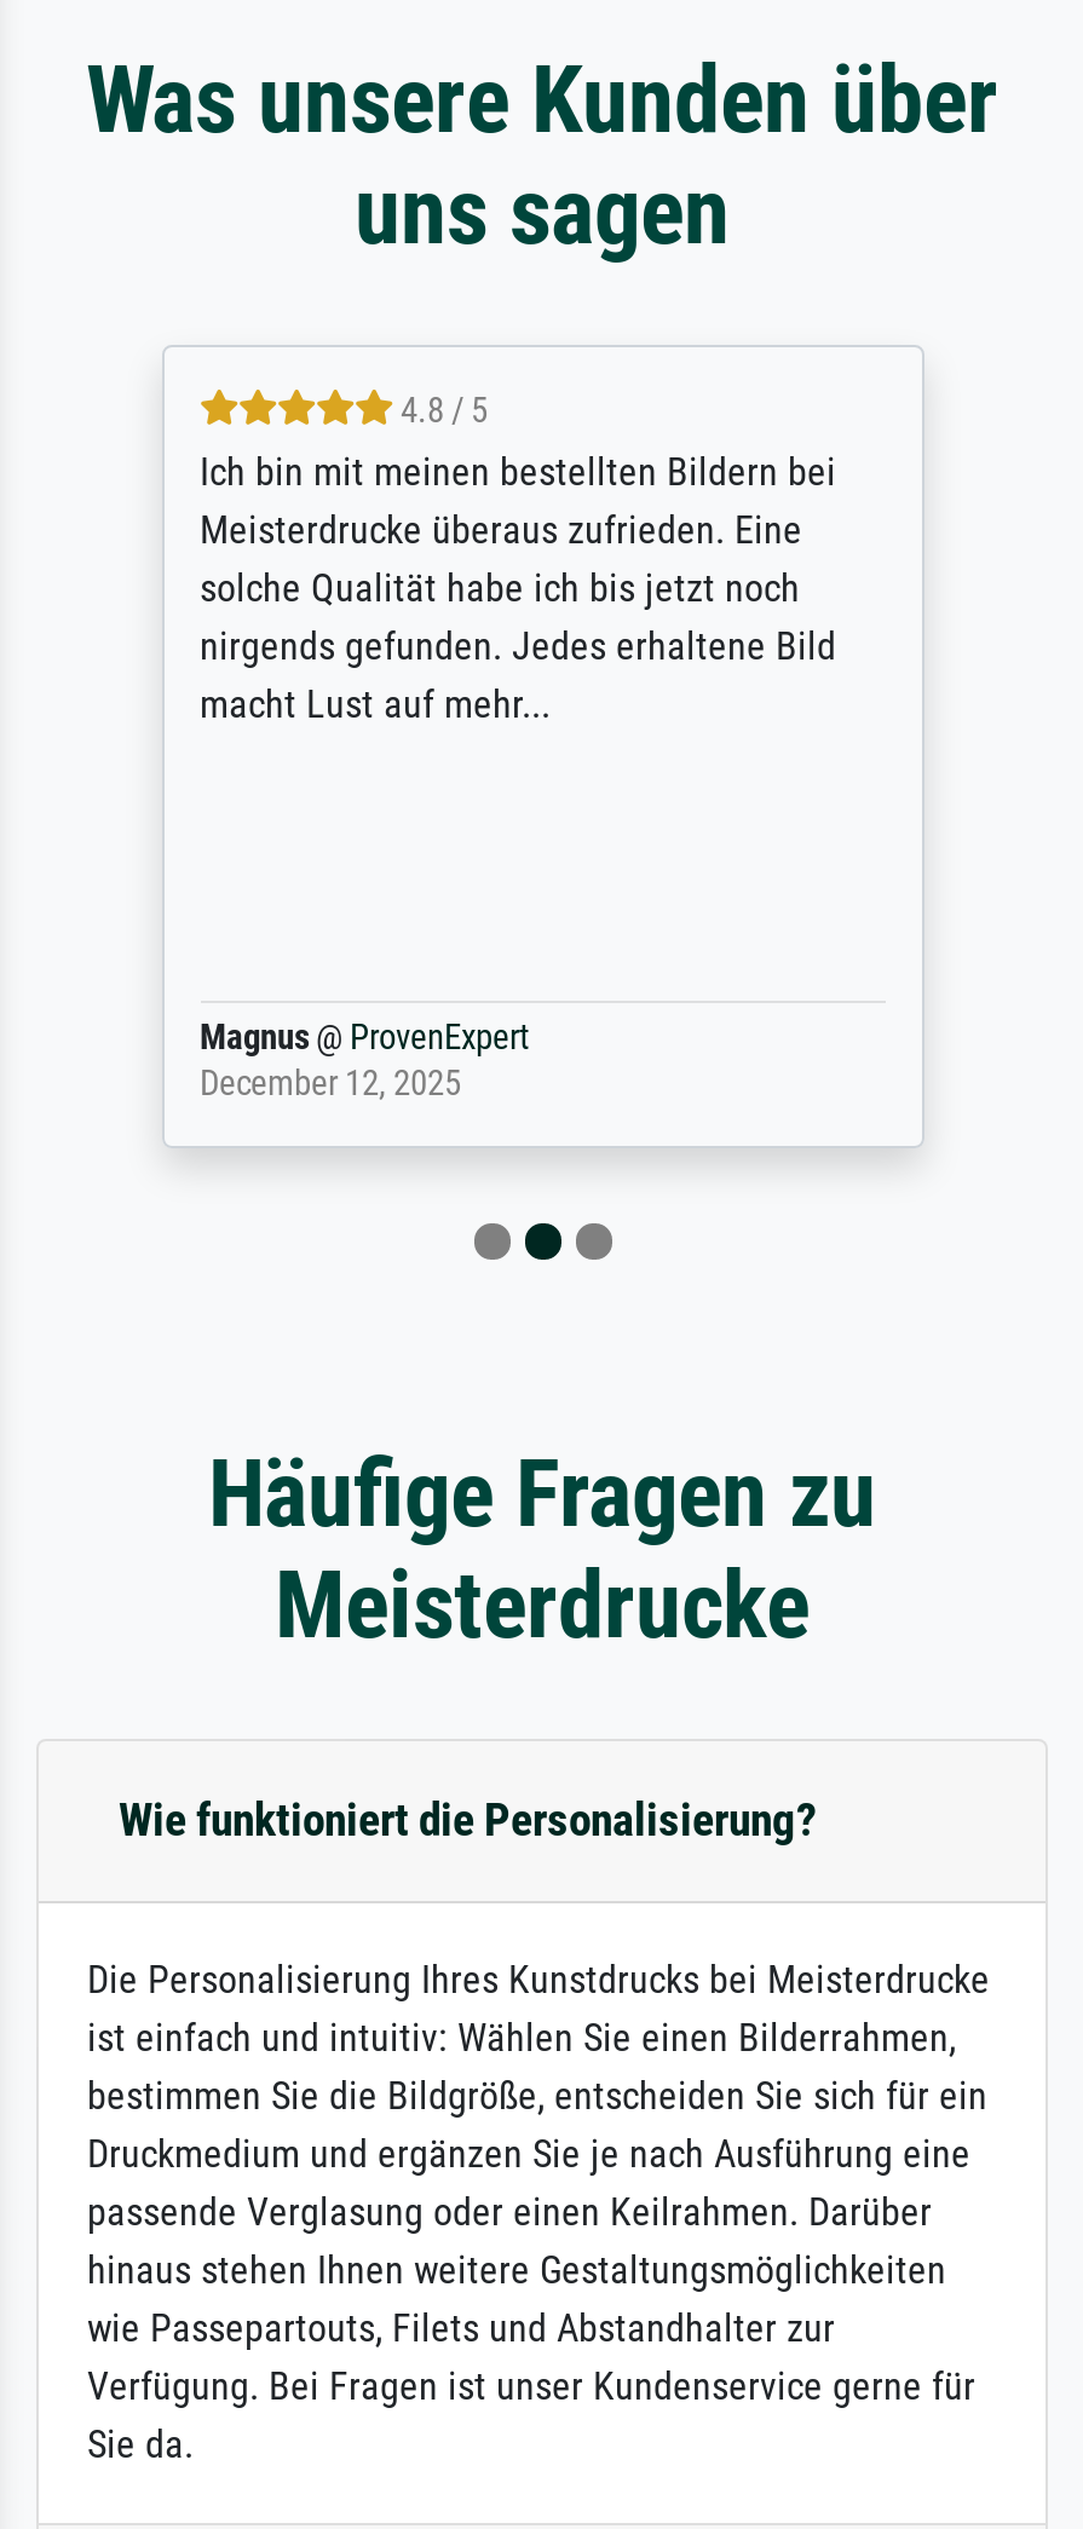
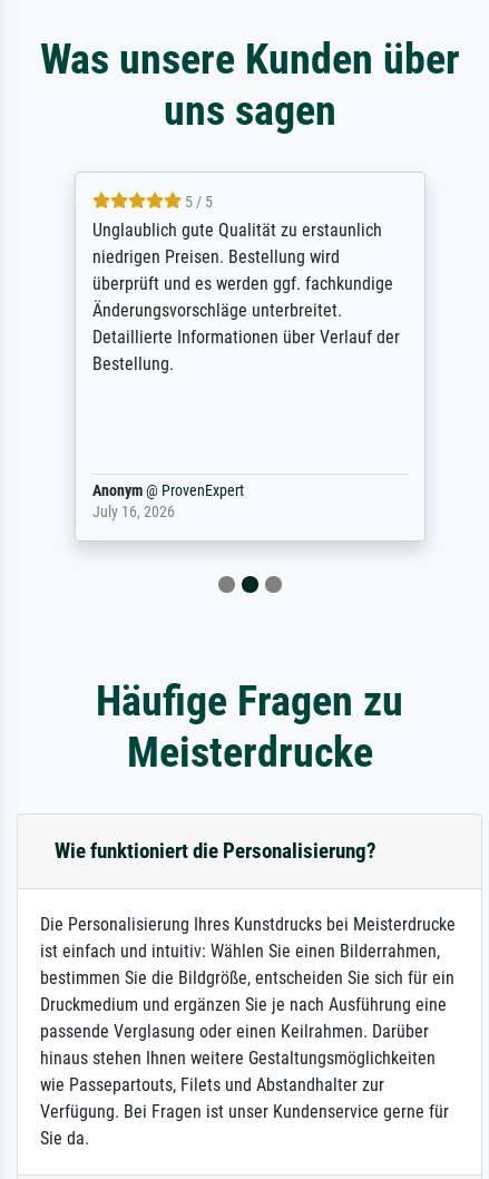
- 4.8 / 5
- Ich bin mit meinen bestellten Bildern bei
- Meisterdrucke überaus zufrieden. Eine
- solche Qualität habe ich bis jetzt noch
- nirgends gefunden. Jedes erhaltene Bild
- macht Lust auf mehr...
+ 5 / 5
+ Unglaublich gute Qualität zu erstaunlich
+ niedrigen Preisen. Bestellung wird
+ überprüft und es werden ggf. fachkundige
+ Änderungsvorschläge unterbreitet.
+ Detaillierte Informationen über Verlauf der
+ Bestellung.

- Magnus @ ProvenExpert
- December 12, 2025
+ Anonym @ ProvenExpert
+ July 16, 2026
